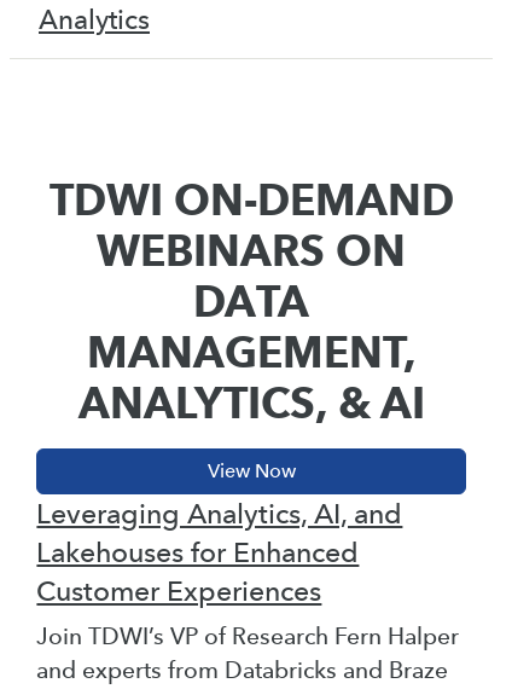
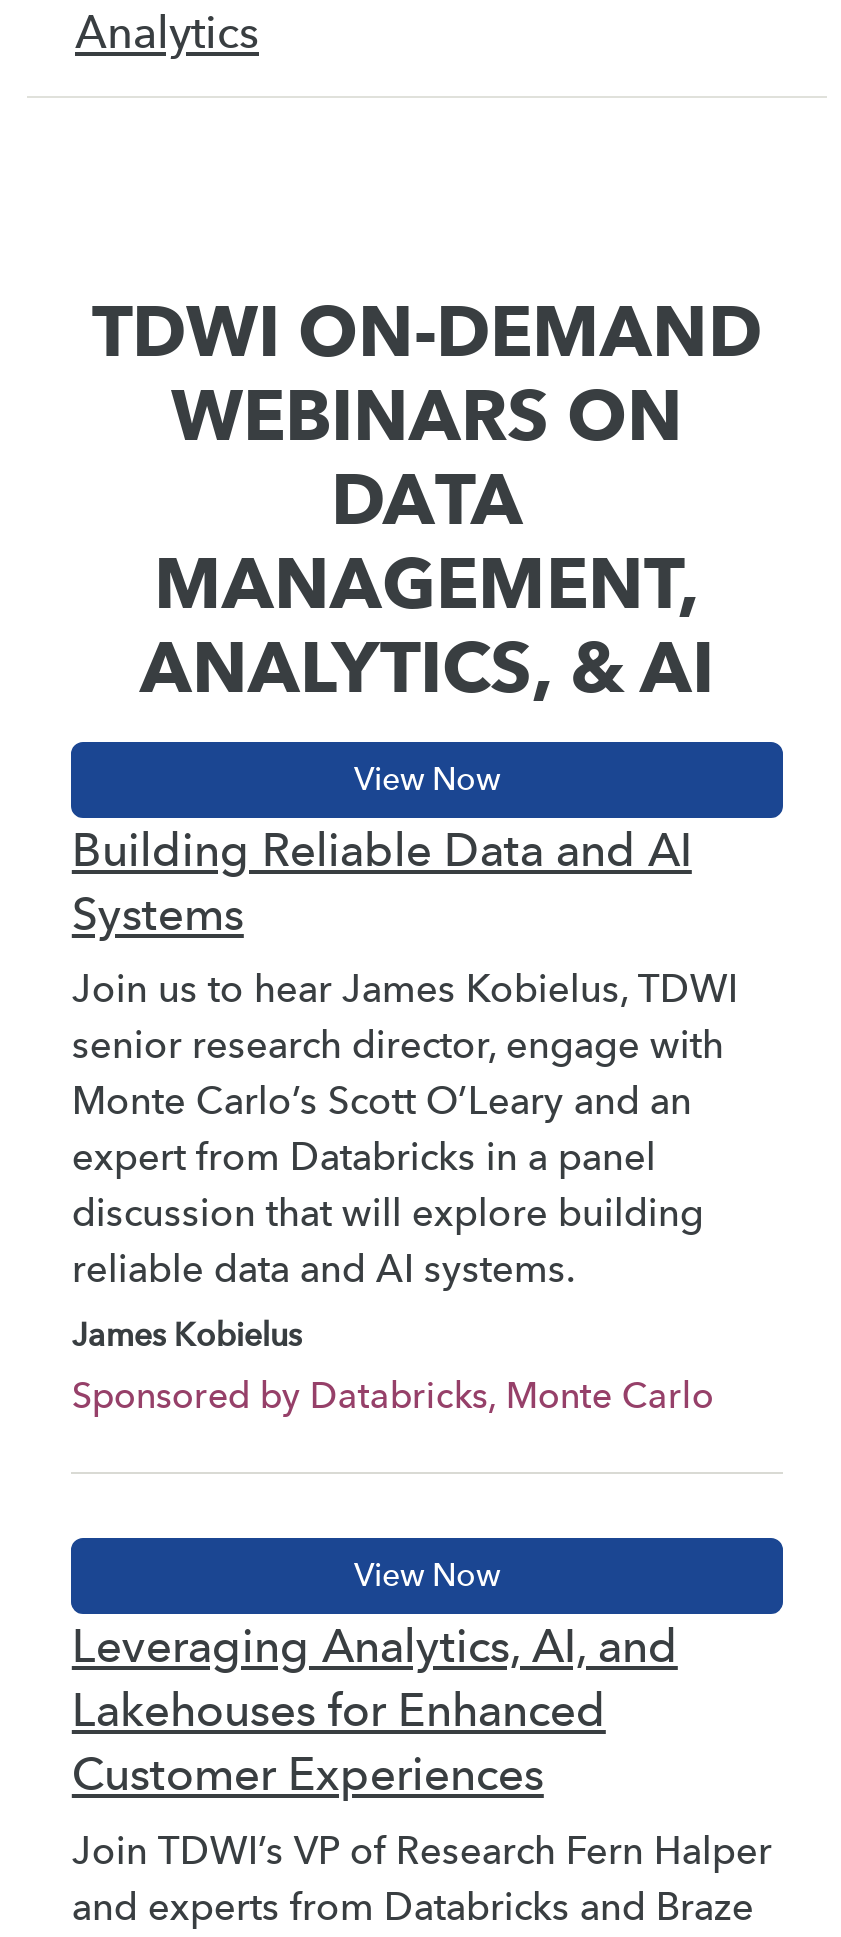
+ Building Reliable Data and AI
+ Systems
+ Join us to hear James Kobielus, TDWI
+ senior research director, engage with
+ Monte Carlo’s Scott O’Leary and an
+ expert from Databricks in a panel
+ discussion that will explore building
+ reliable data and AI systems.
+ James Kobielus
+ Sponsored by Databricks, Monte Carlo
